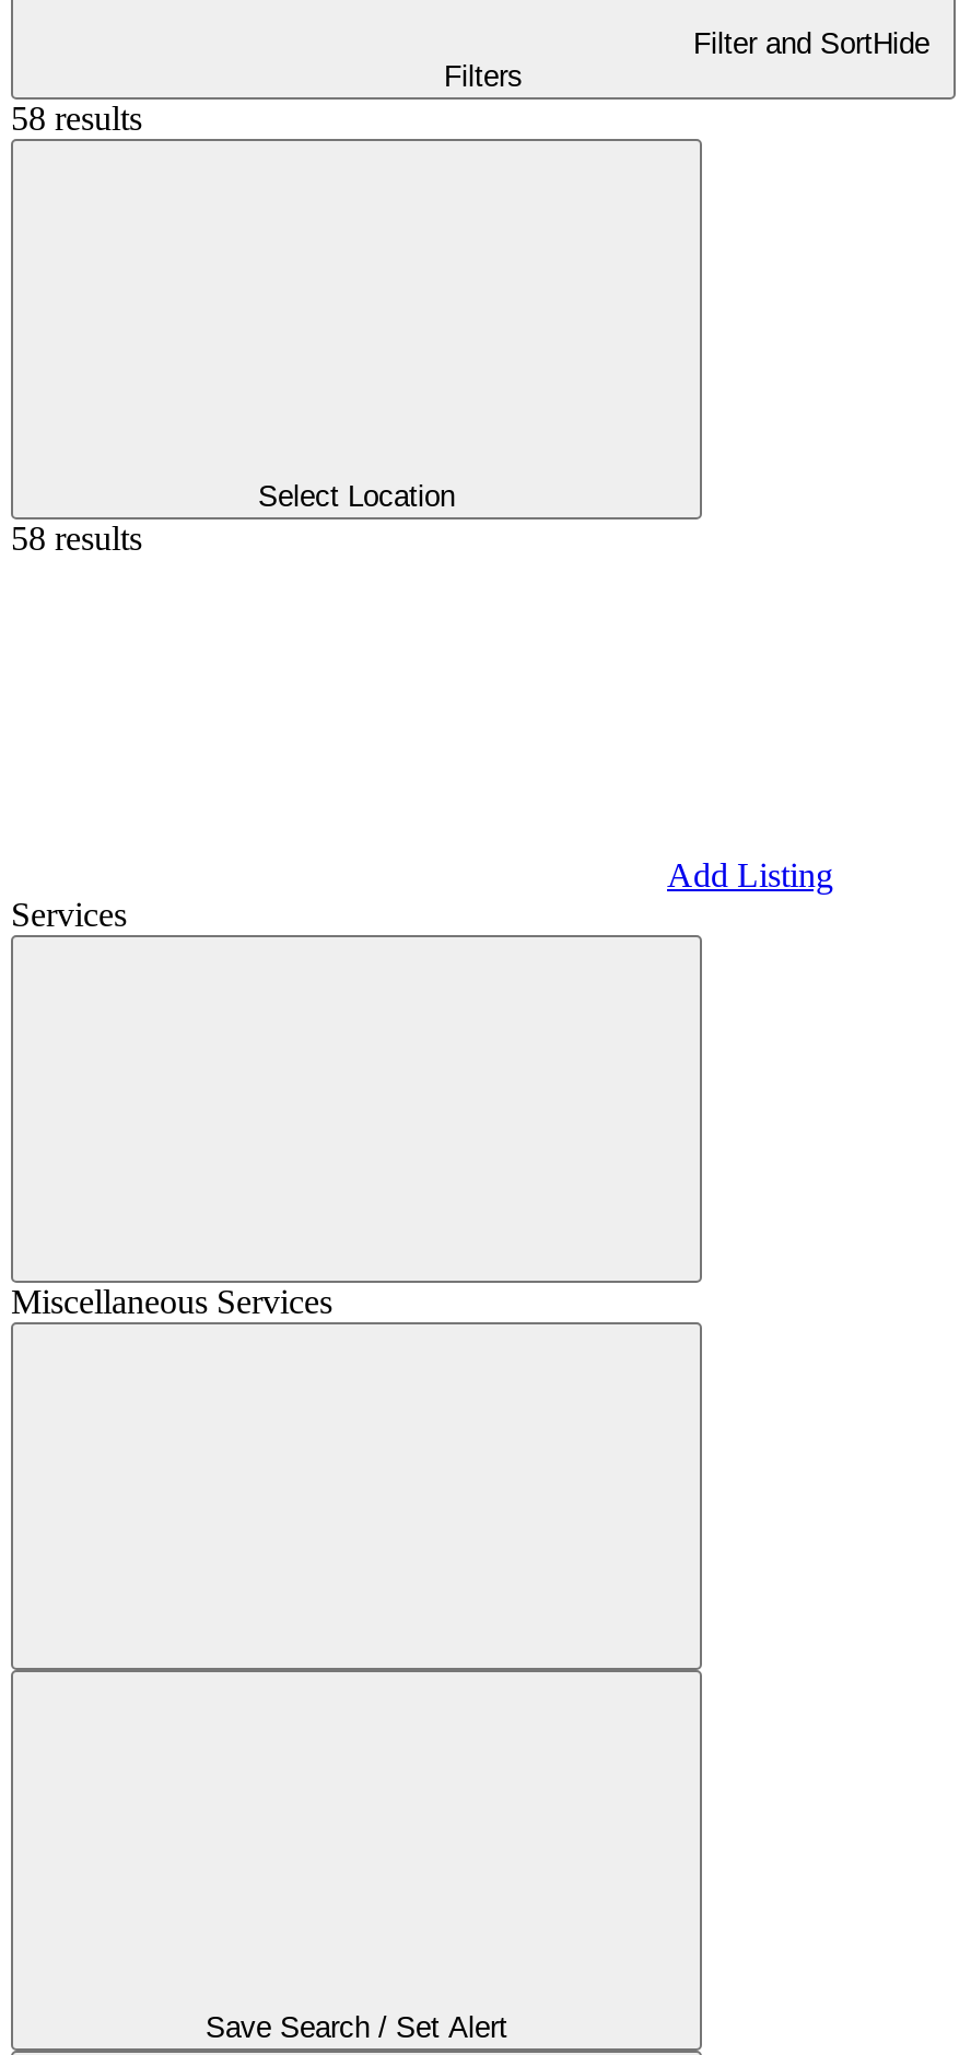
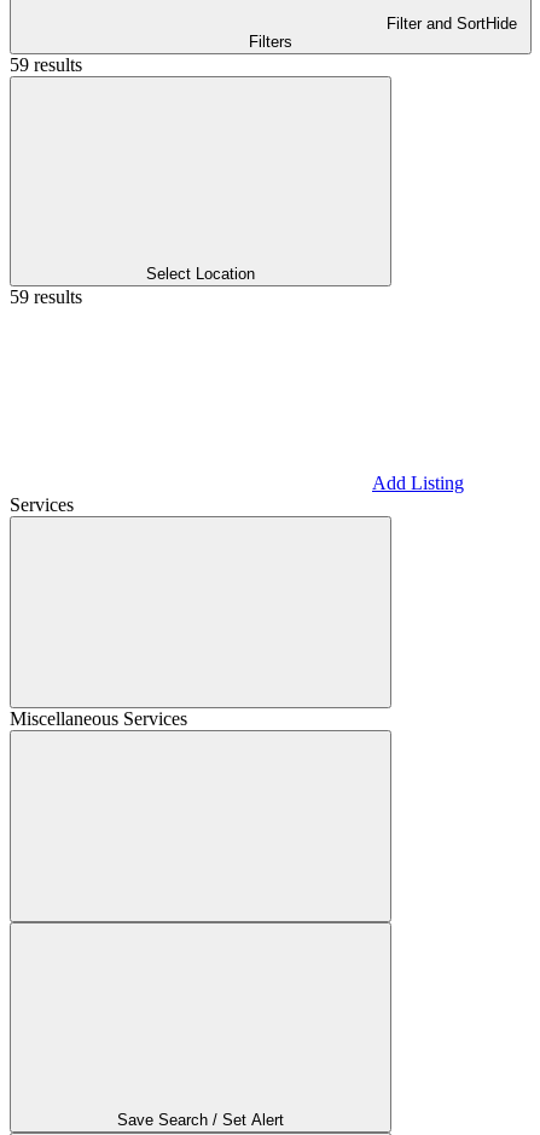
- 58 results
+ 59 results

- 58 results
+ 59 results
